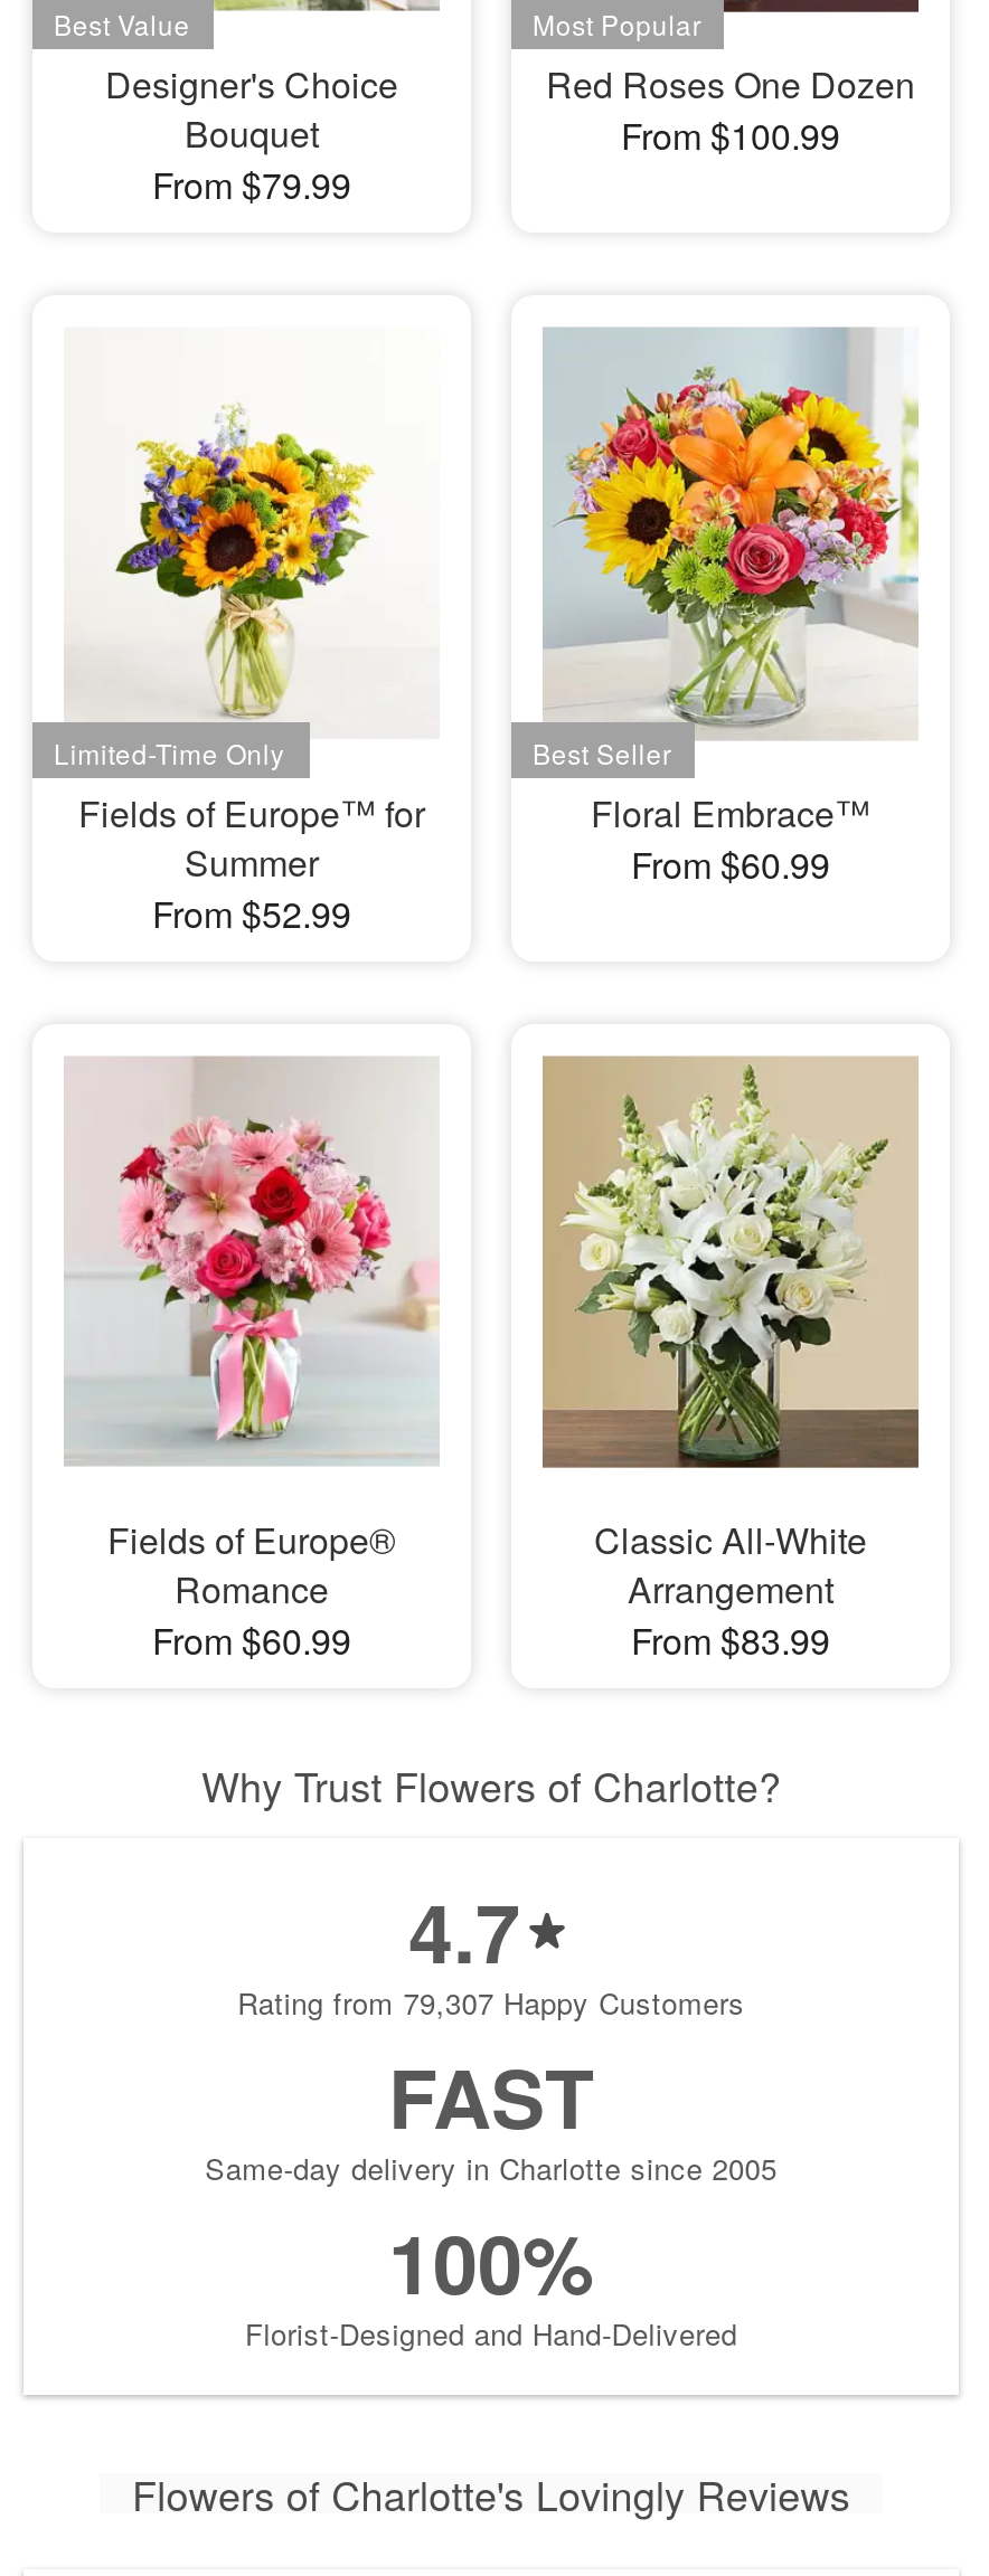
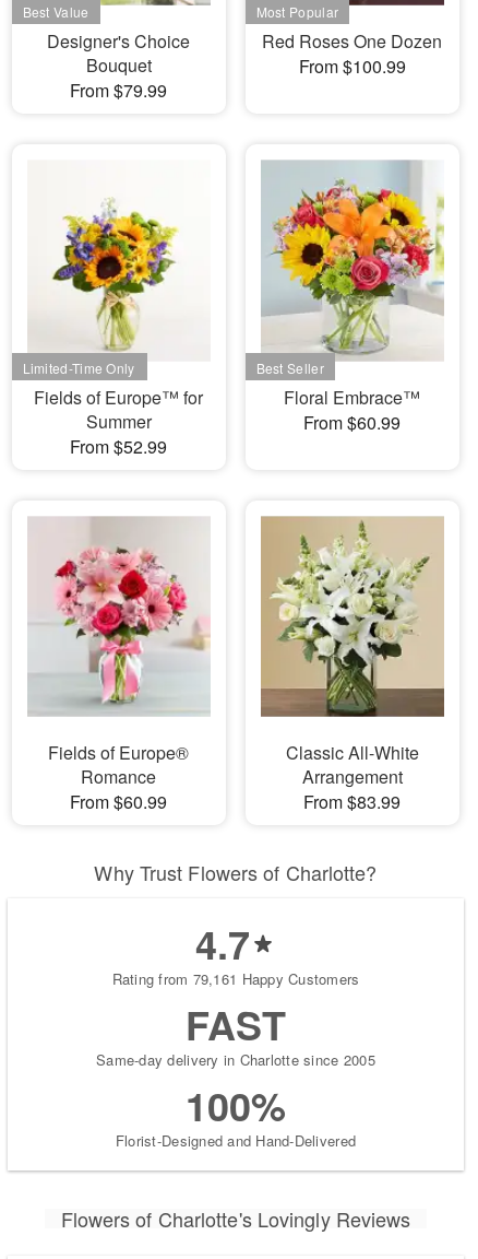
- Rating from 79,307 Happy Customers
+ Rating from 79,161 Happy Customers
